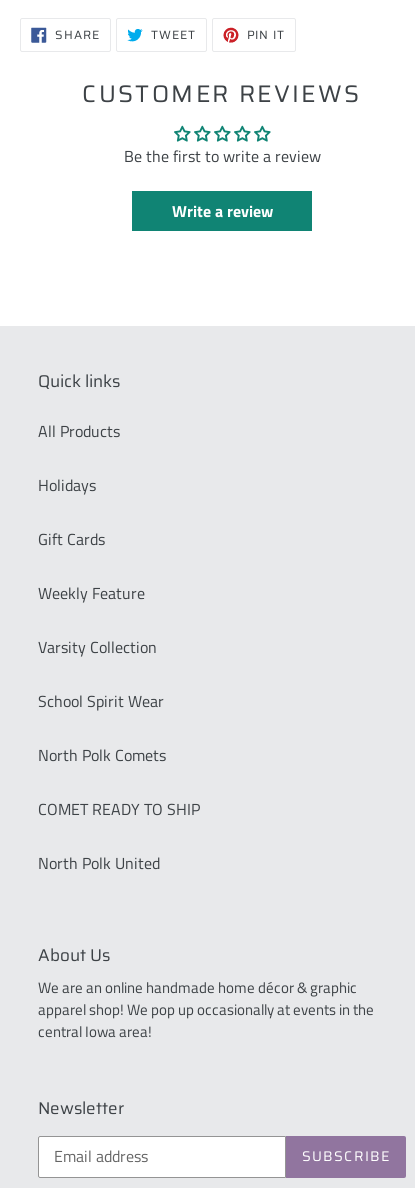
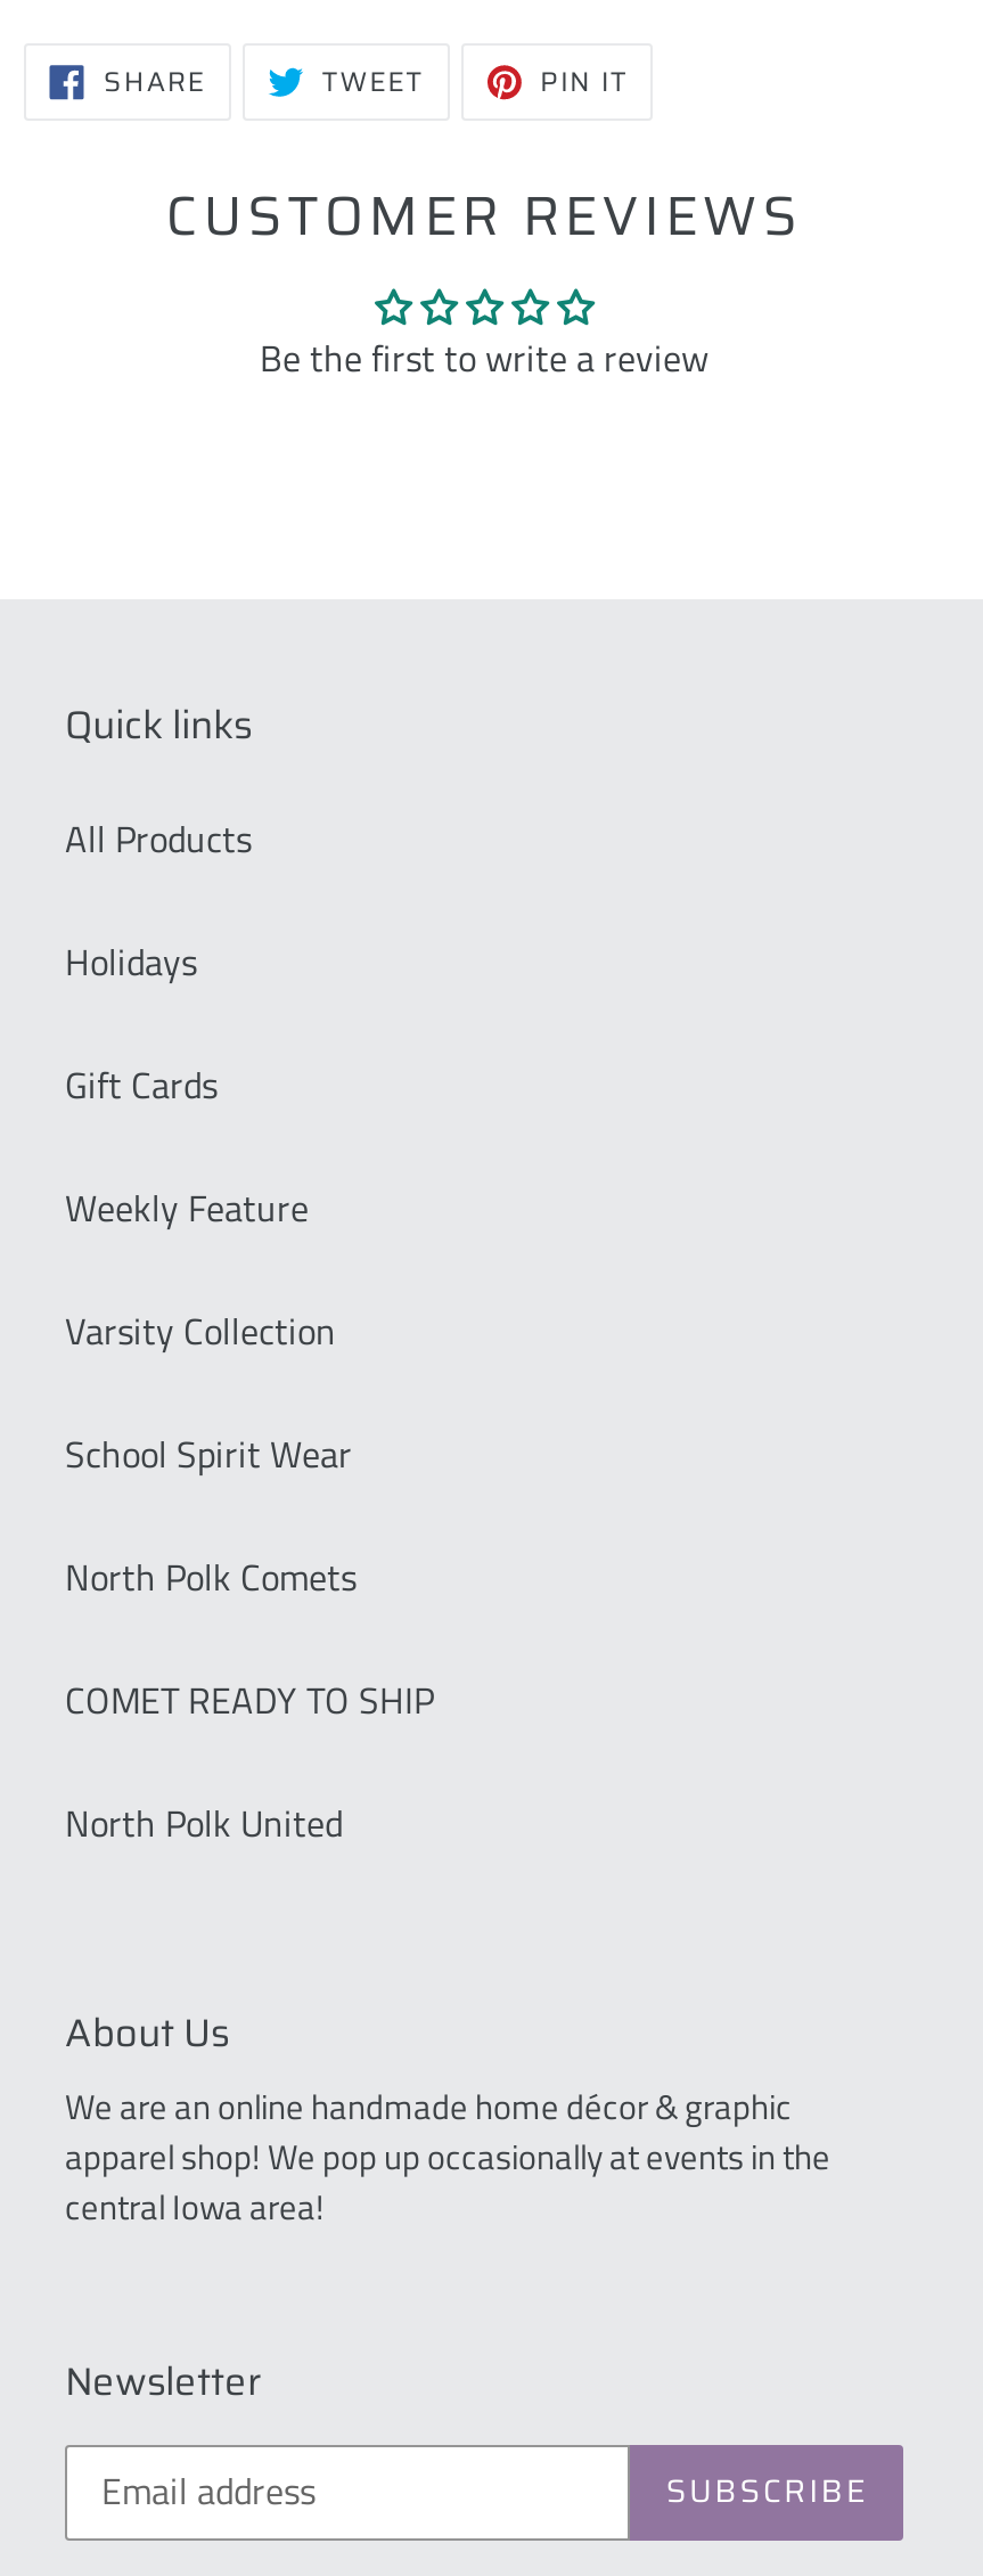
- Write a review
